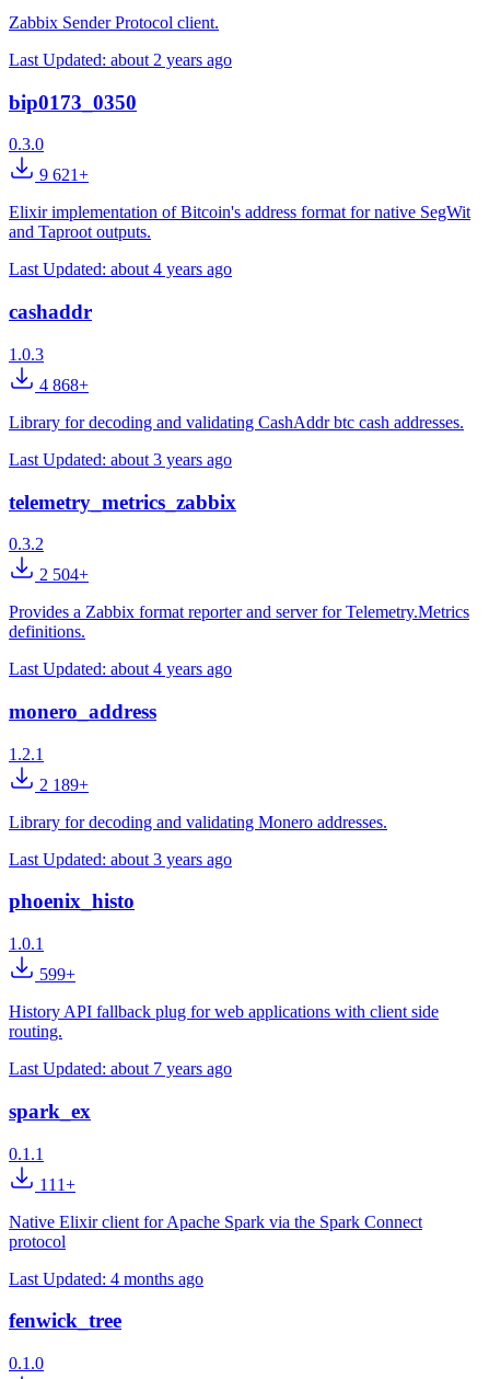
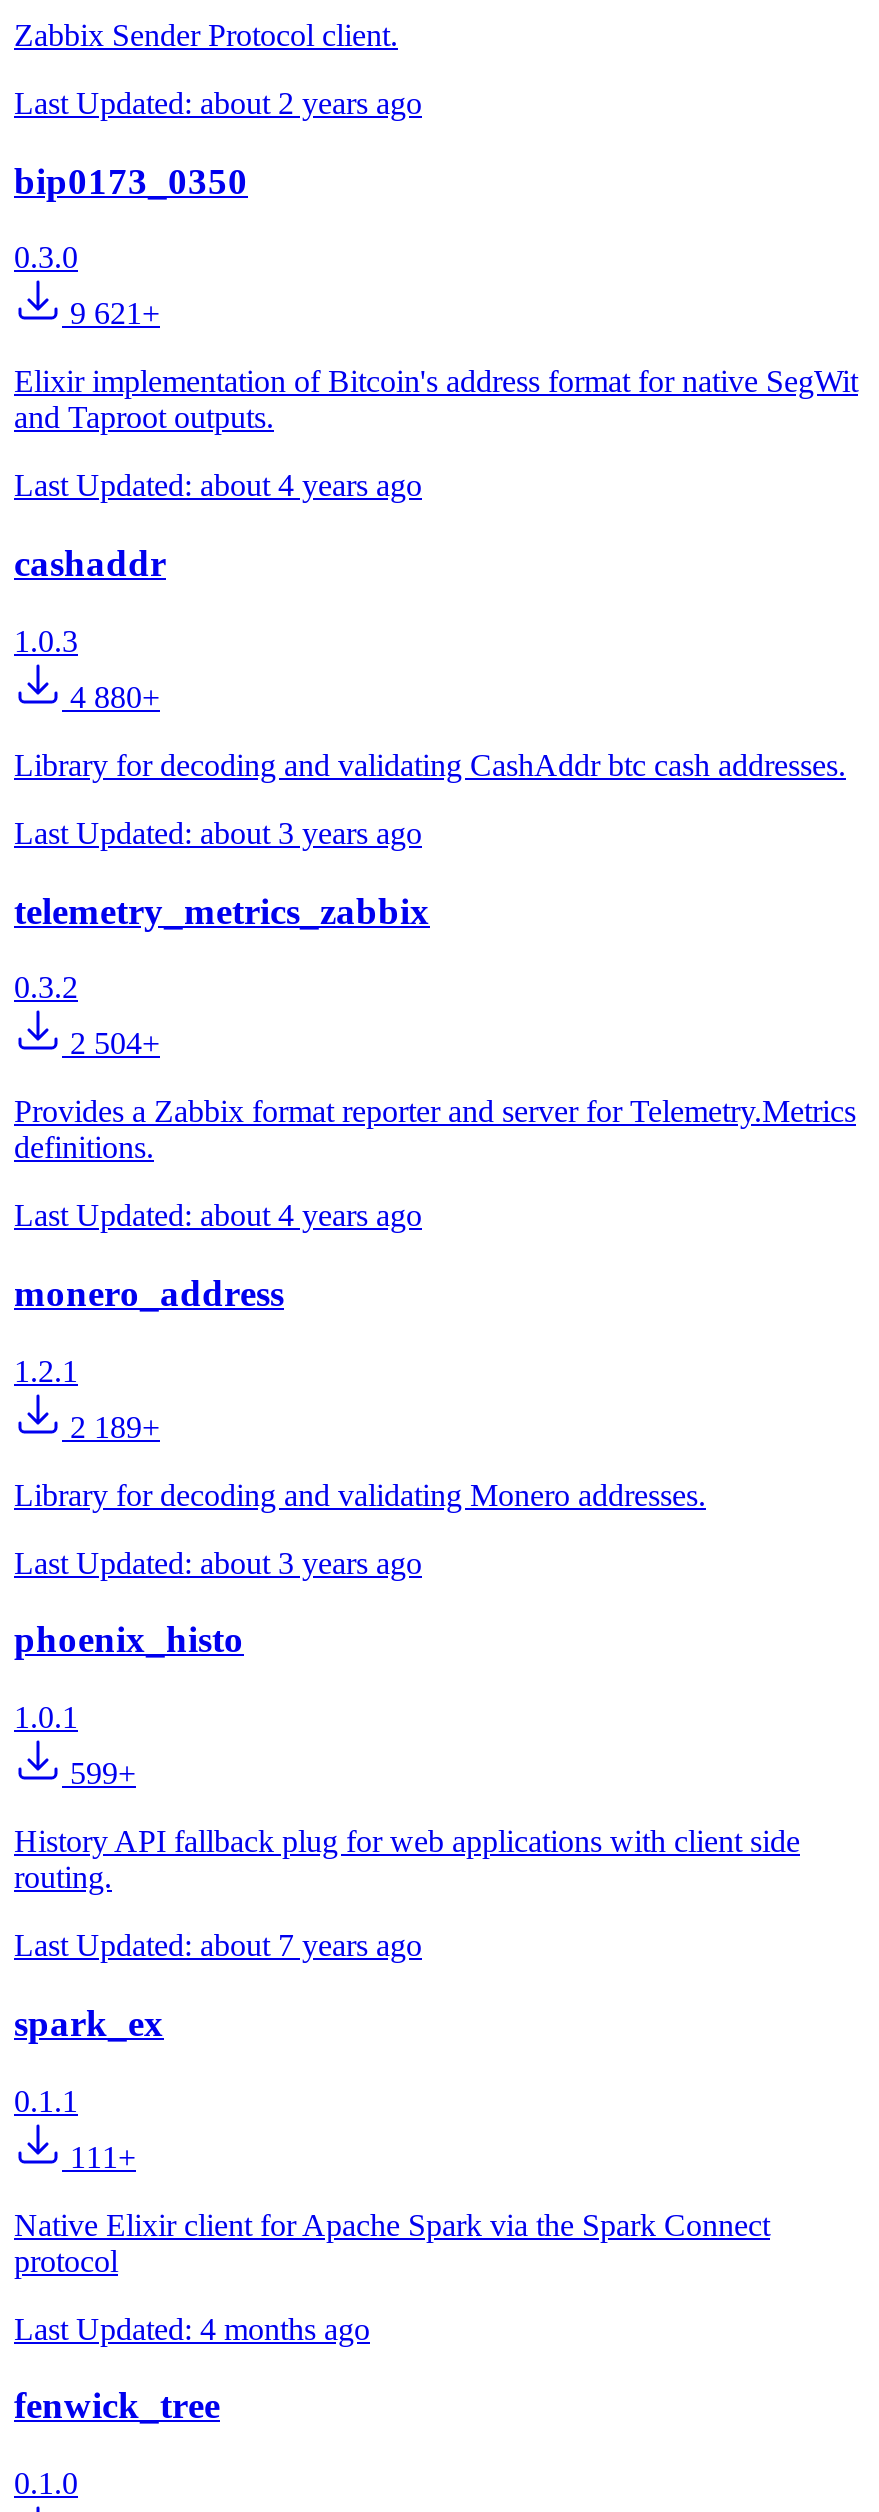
- 4 868+
+ 4 880+
